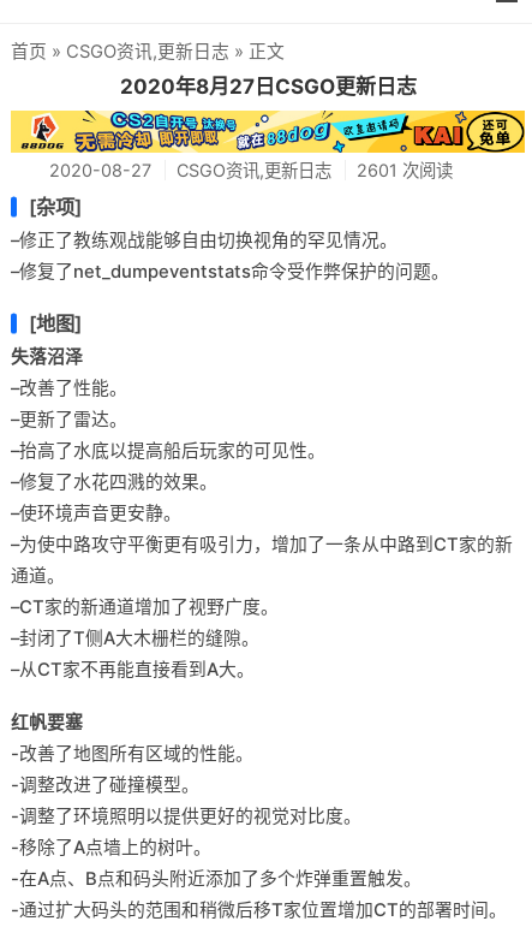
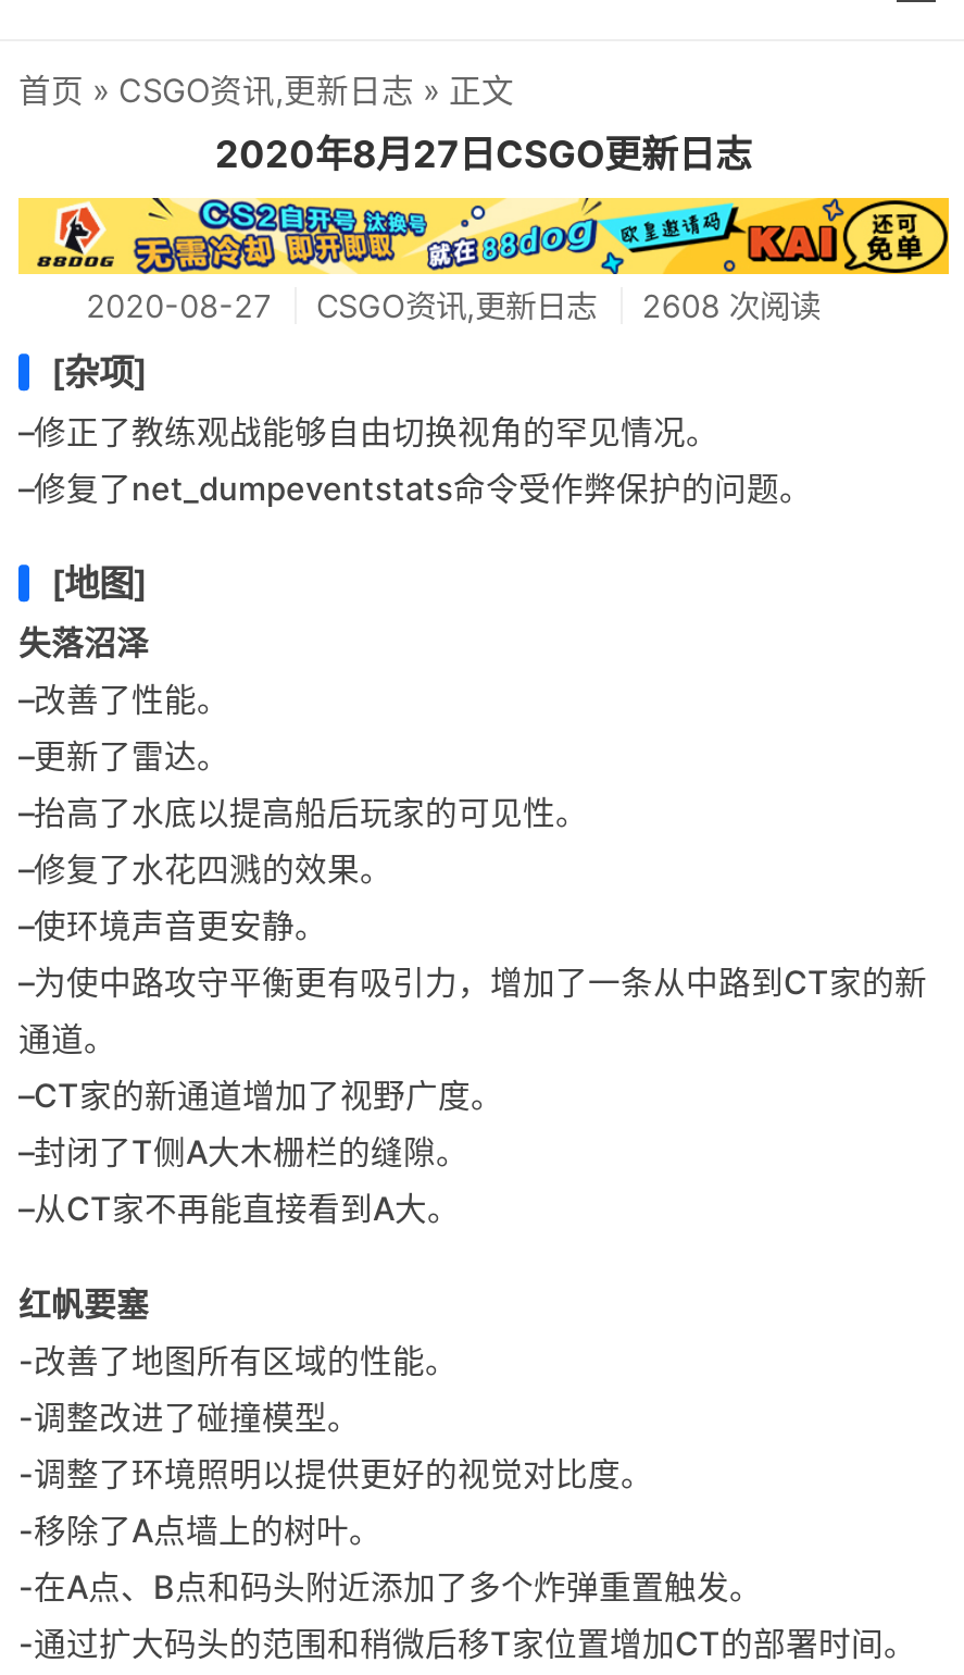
- 2601 次阅读
+ 2608 次阅读
